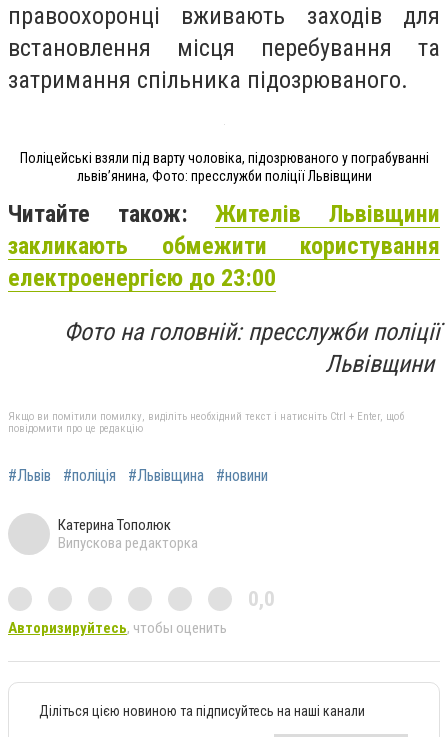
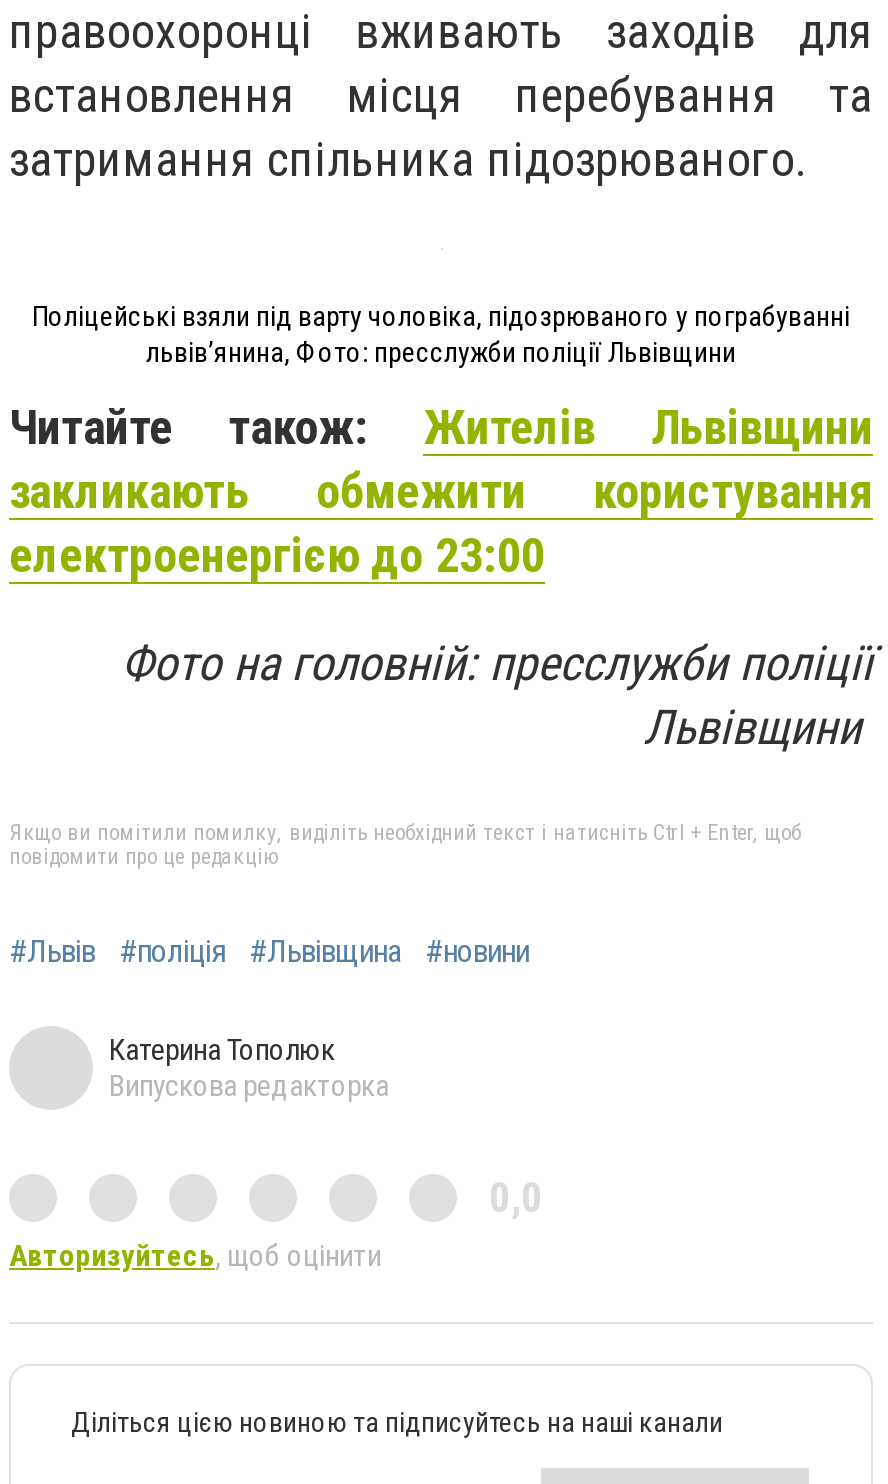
- Авторизируйтесь, чтобы оценить
+ Авторизуйтесь, щоб оцінити
